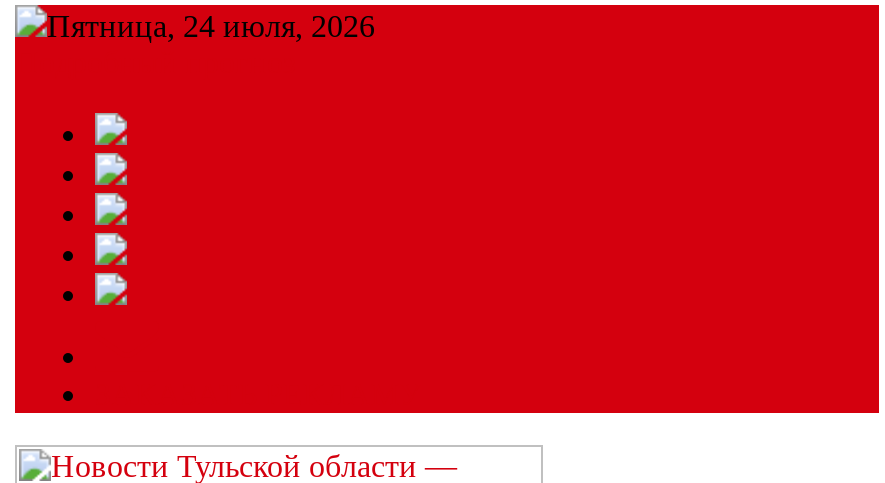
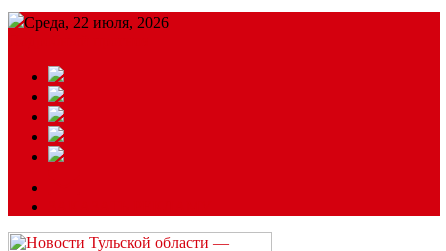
- Пятница, 24 июля, 2026
+ Среда, 22 июля, 2026
